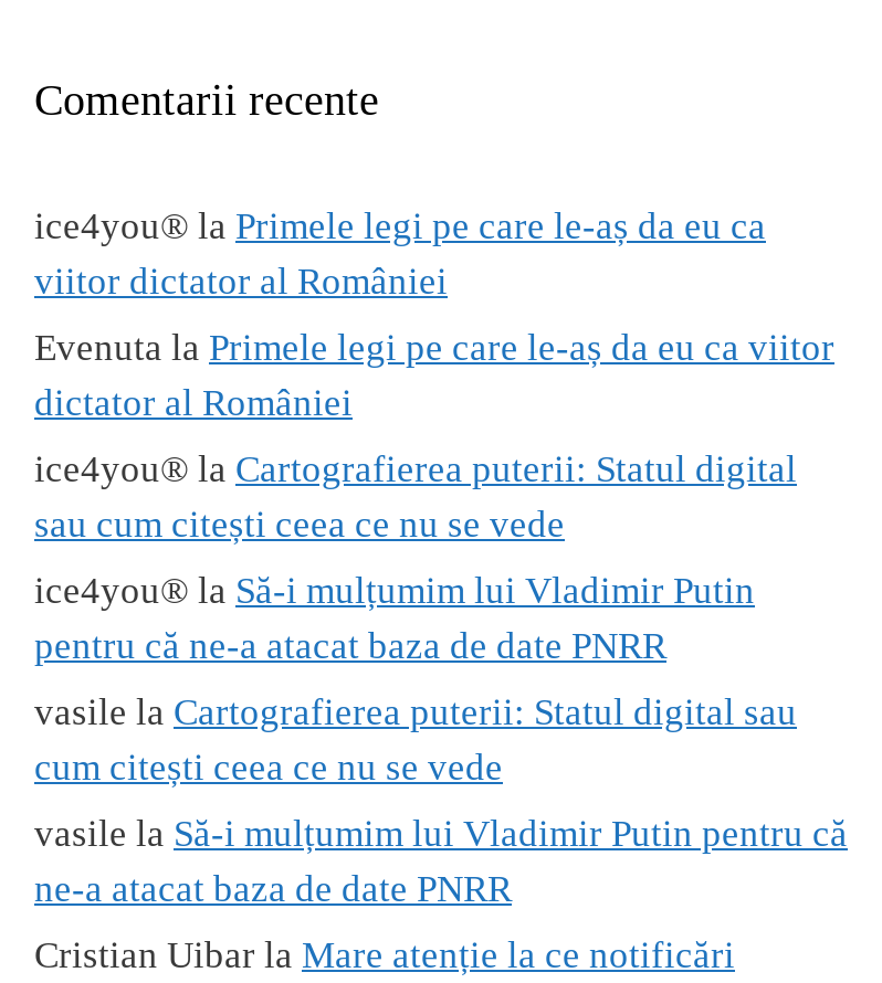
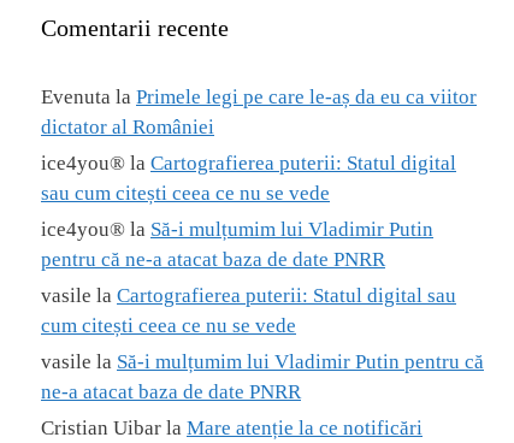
- ice4you® la Primele legi pe care le-aș da eu ca
- viitor dictator al României
